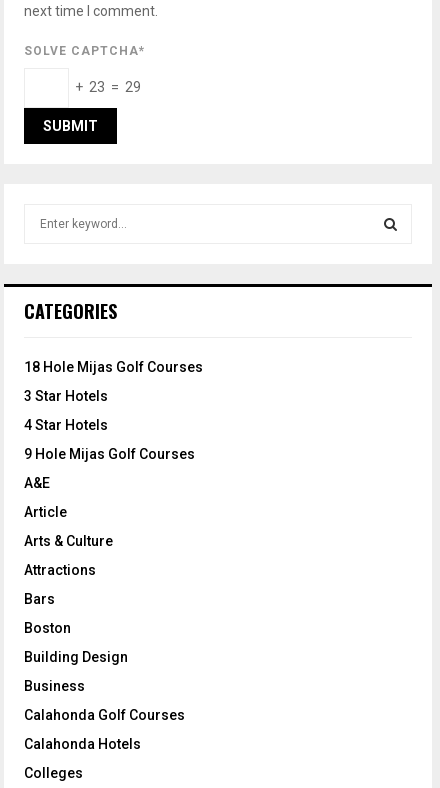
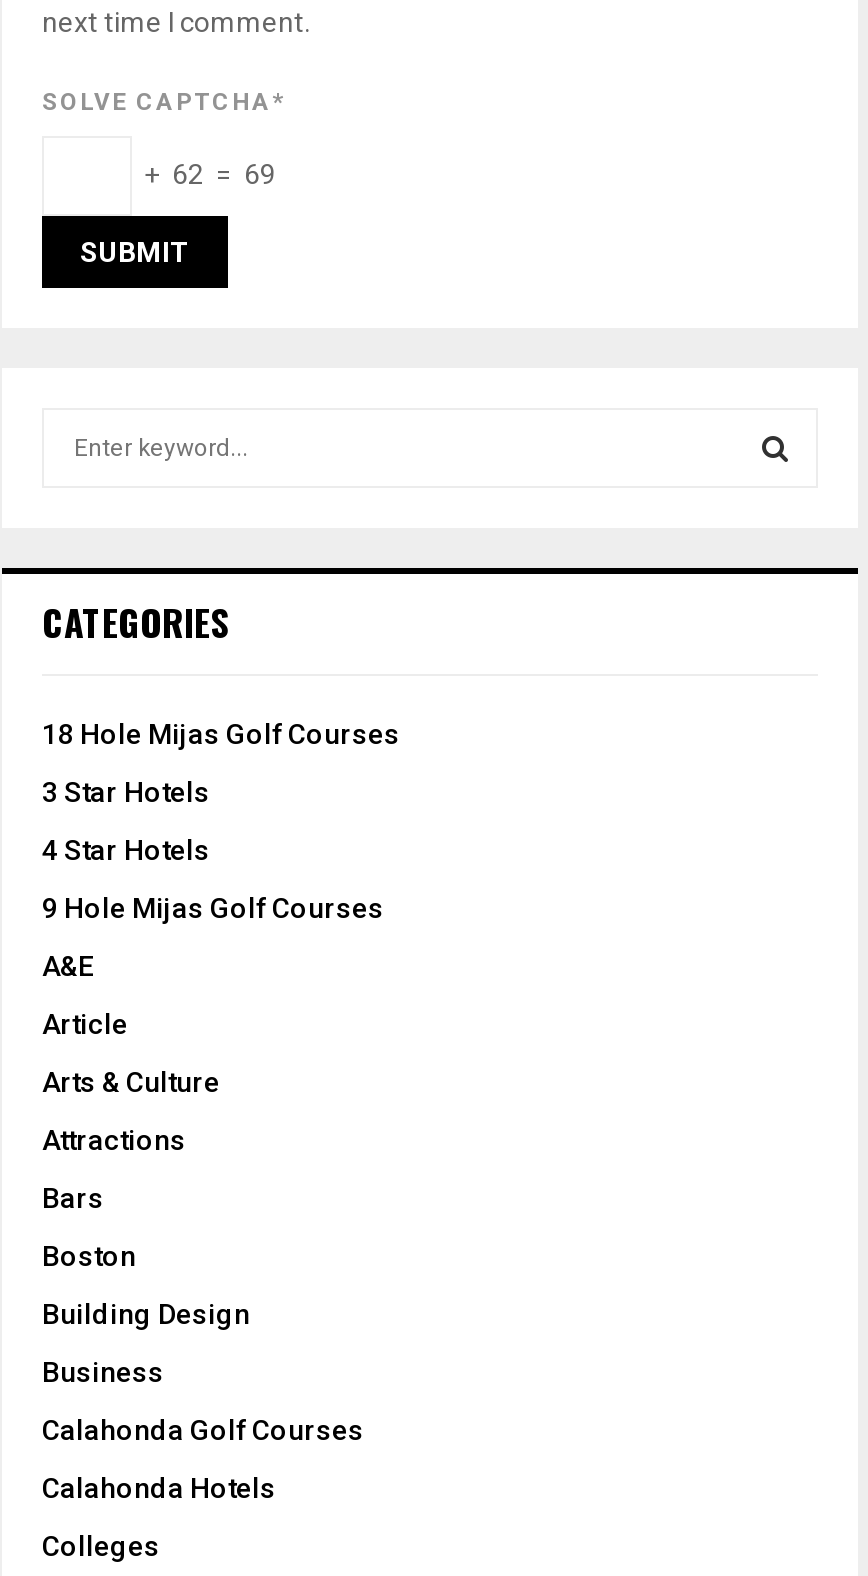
- + 23 = 29
+ + 62 = 69
